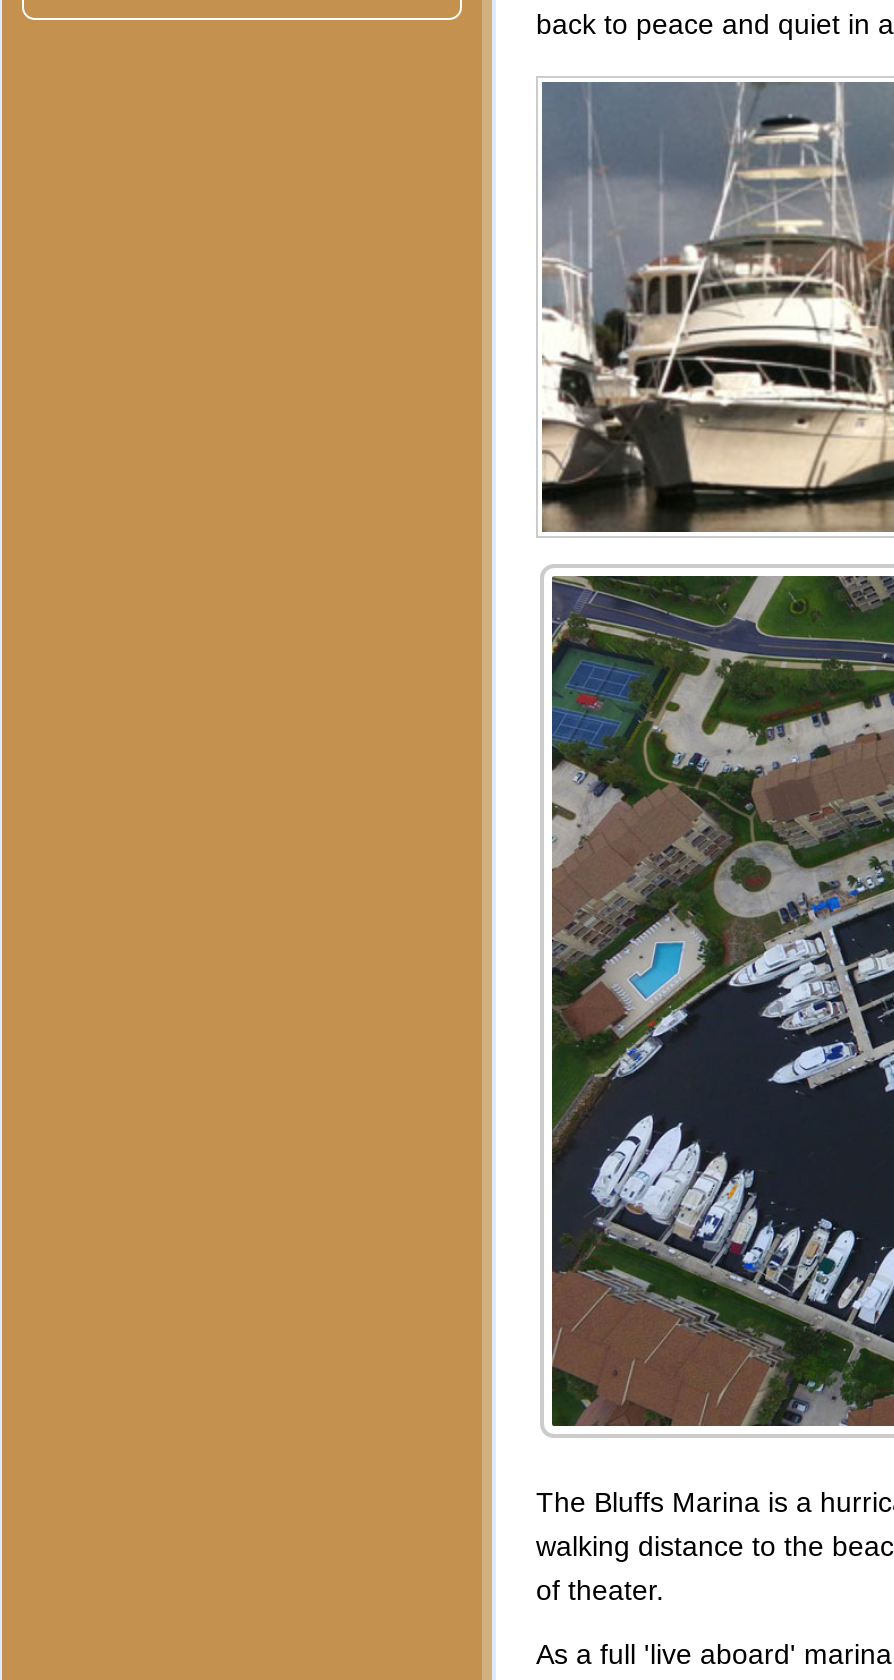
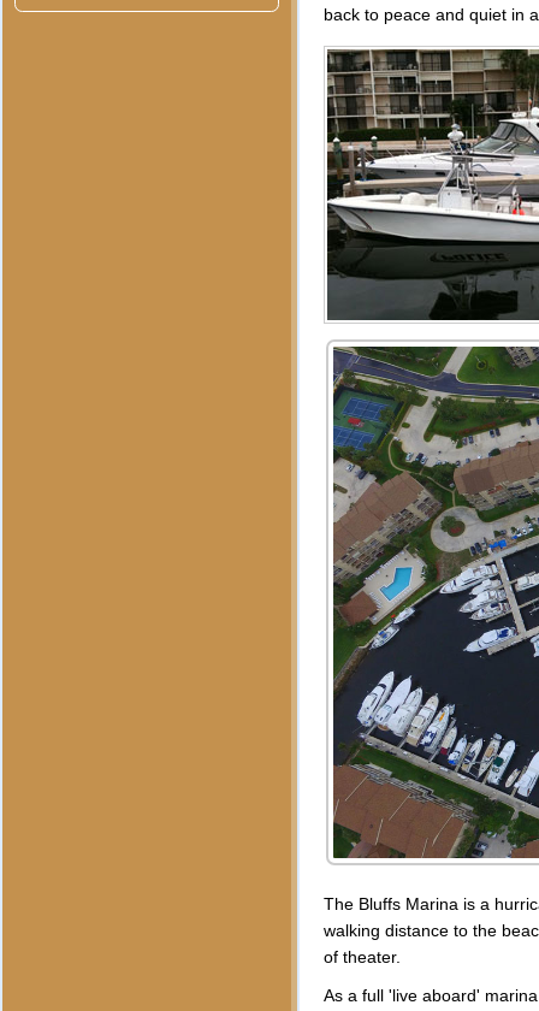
- [image]
+ [image]
